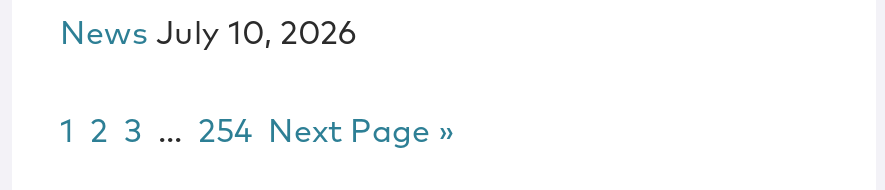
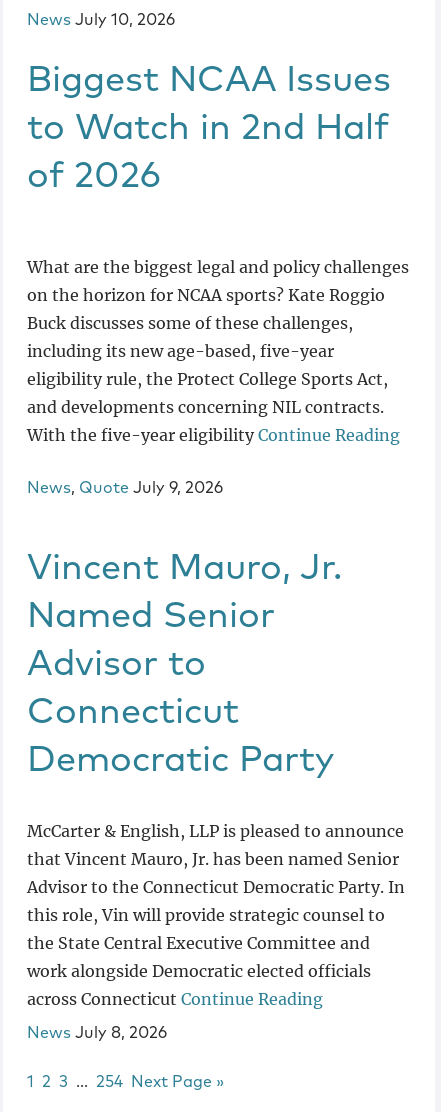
+ Biggest NCAA Issues
+ to Watch in 2nd Half
+ of 2026
+ What are the biggest legal and policy challenges
+ on the horizon for NCAA sports? Kate Roggio
+ Buck discusses some of these challenges,
+ including its new age-based, five-year
+ eligibility rule, the Protect College Sports Act,
+ and developments concerning NIL contracts.
+ With the five-year eligibility Continue Reading
+ News, Quote July 9, 2026
+ Vincent Mauro, Jr.
+ Named Senior
+ Advisor to
+ Connecticut
+ Democratic Party
+ McCarter & English, LLP is pleased to announce
+ that Vincent Mauro, Jr. has been named Senior
+ Advisor to the Connecticut Democratic Party. In
+ this role, Vin will provide strategic counsel to
+ the State Central Executive Committee and
+ work alongside Democratic elected officials
+ across Connecticut Continue Reading
+ News July 8, 2026
